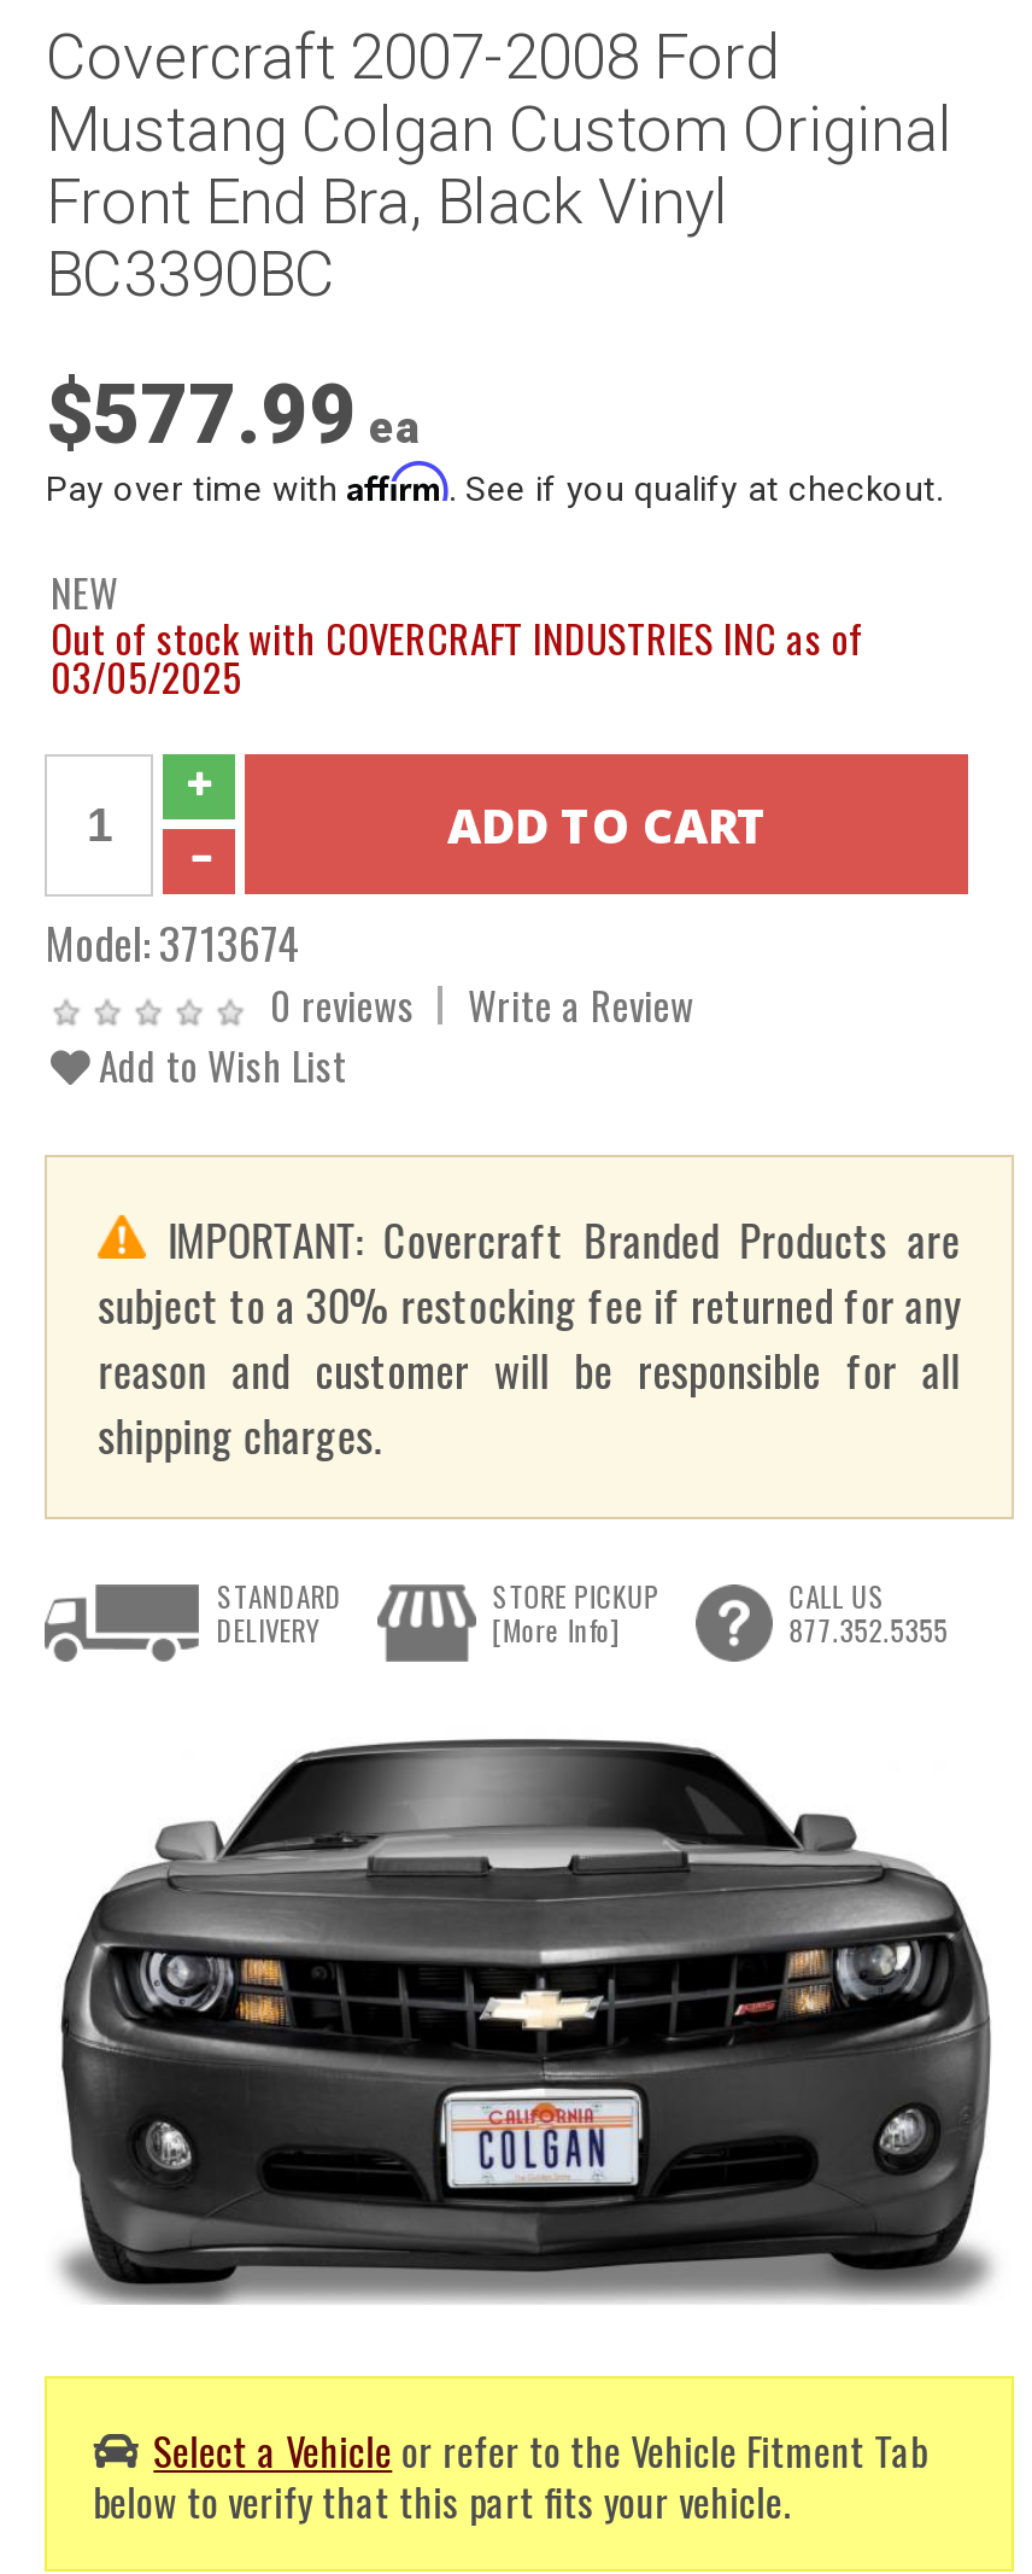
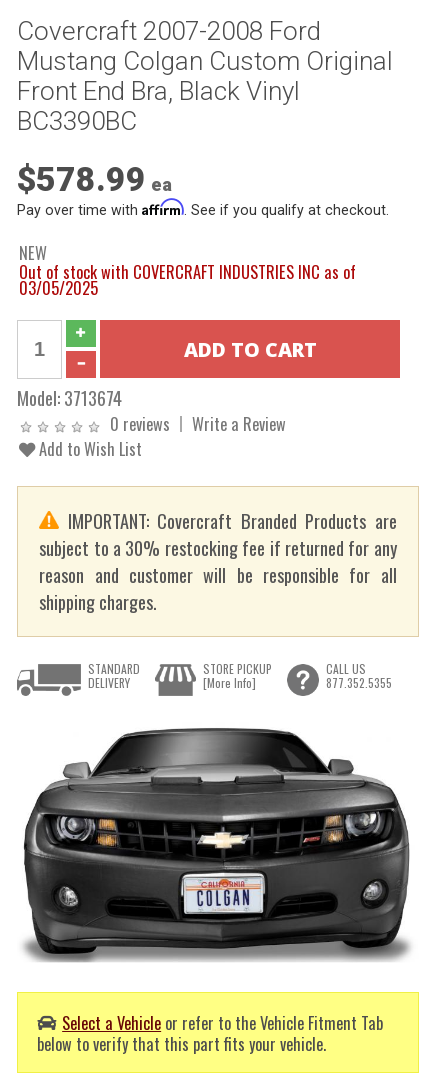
- $577.99 ea
+ $578.99 ea
